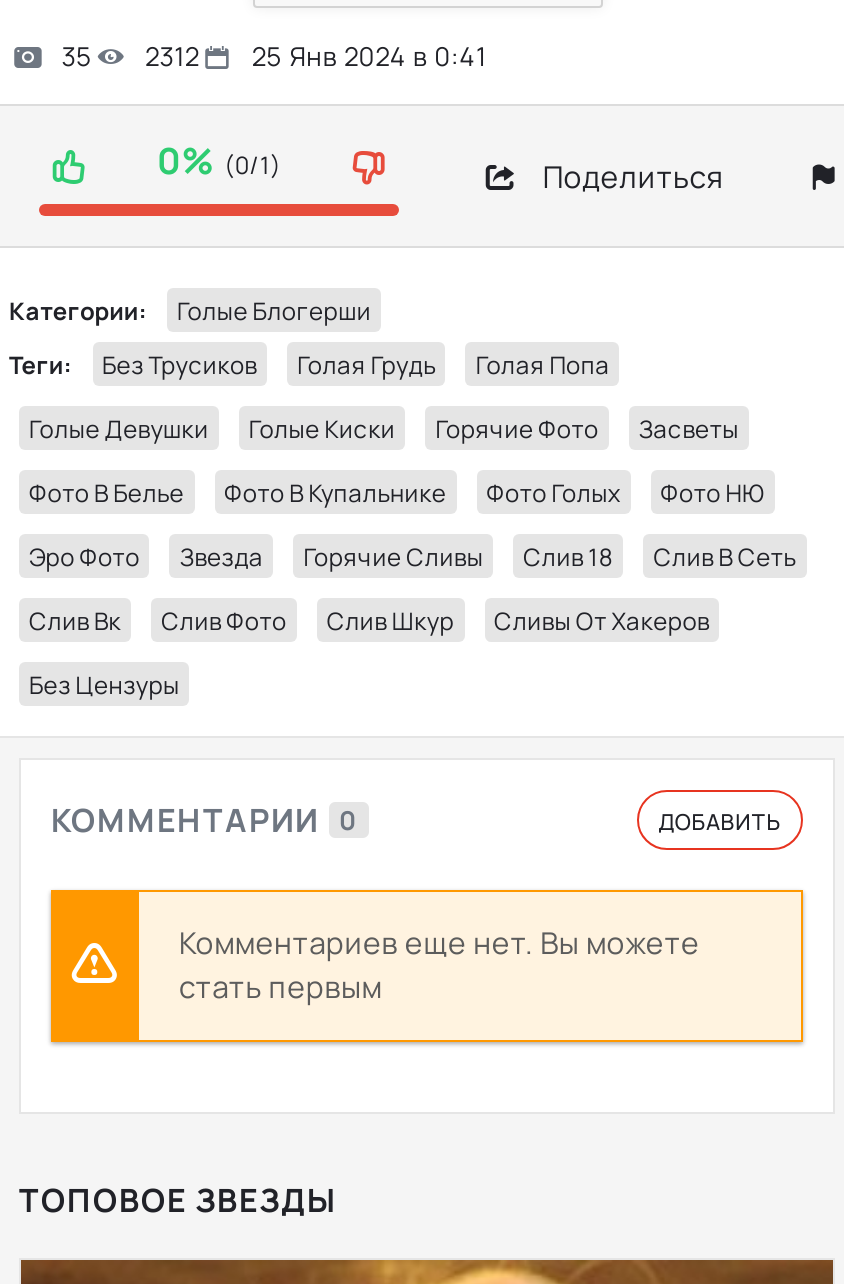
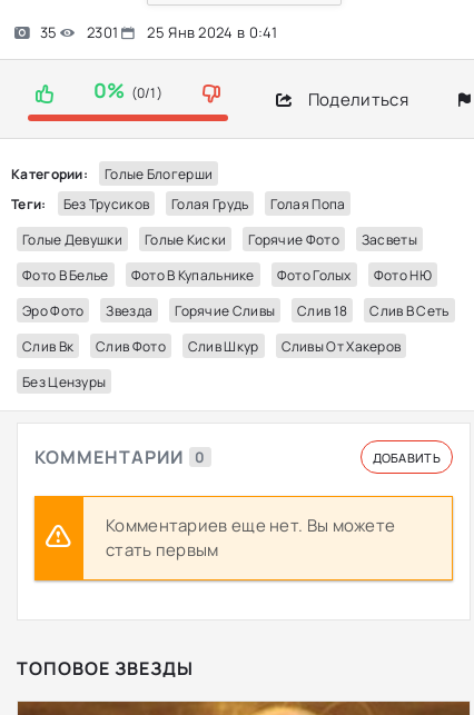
- 35 2312 25 Янв 2024 в 0:41
+ 35 2301 25 Янв 2024 в 0:41
